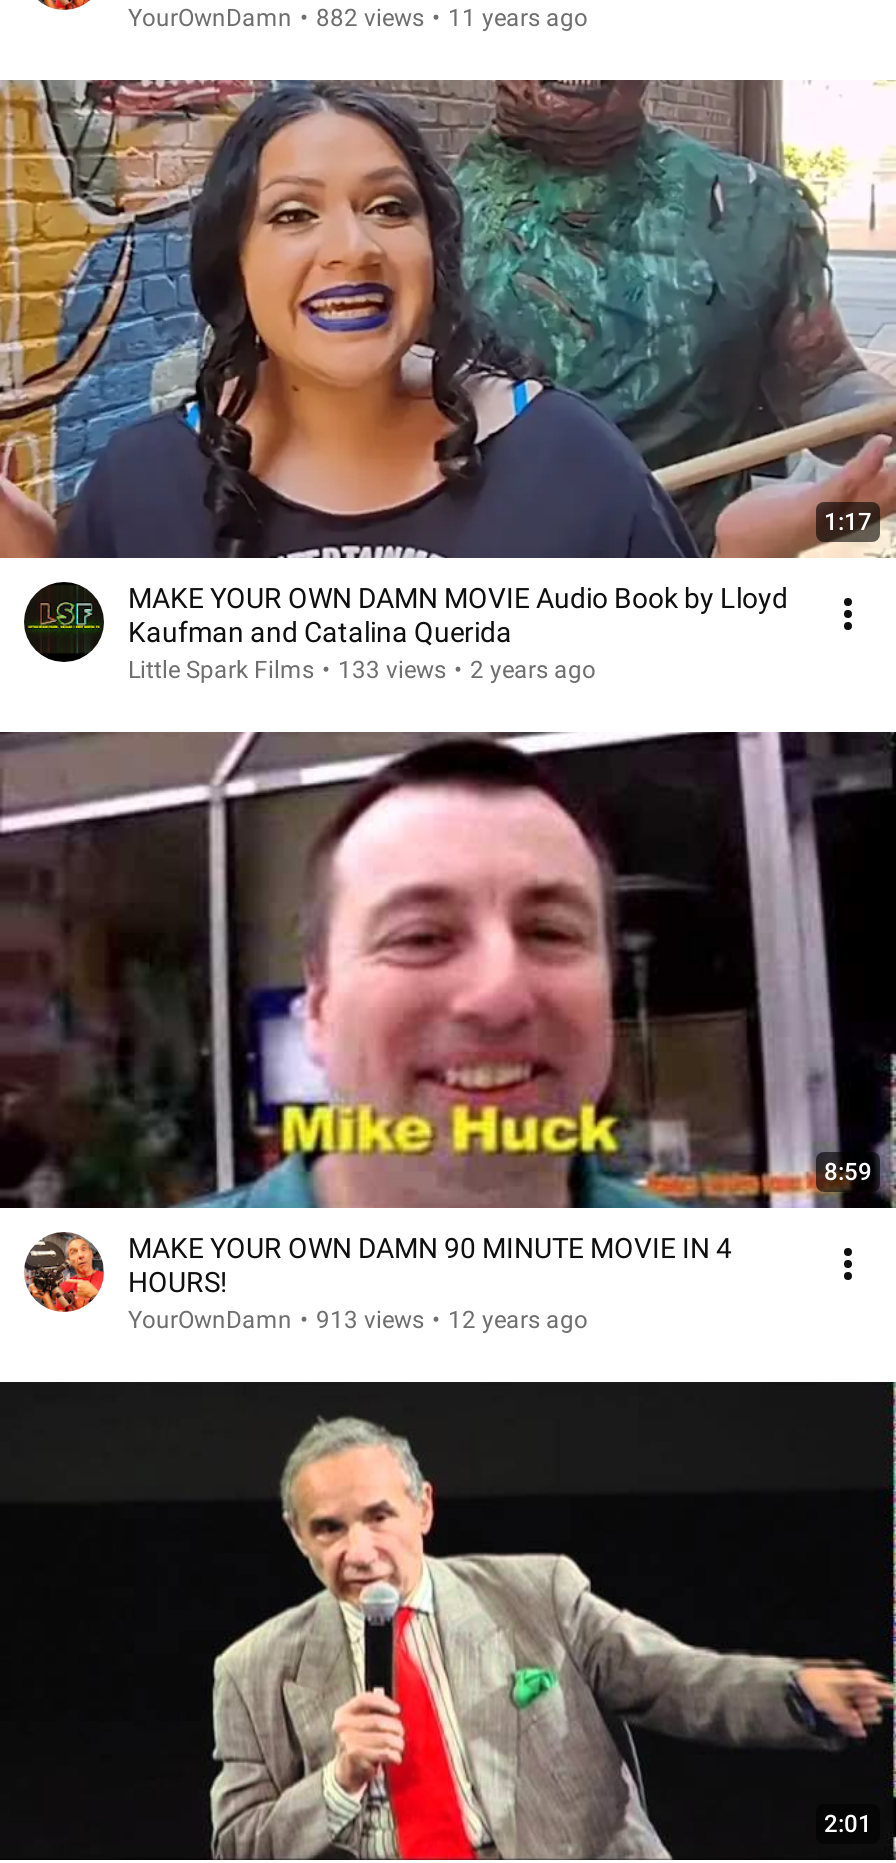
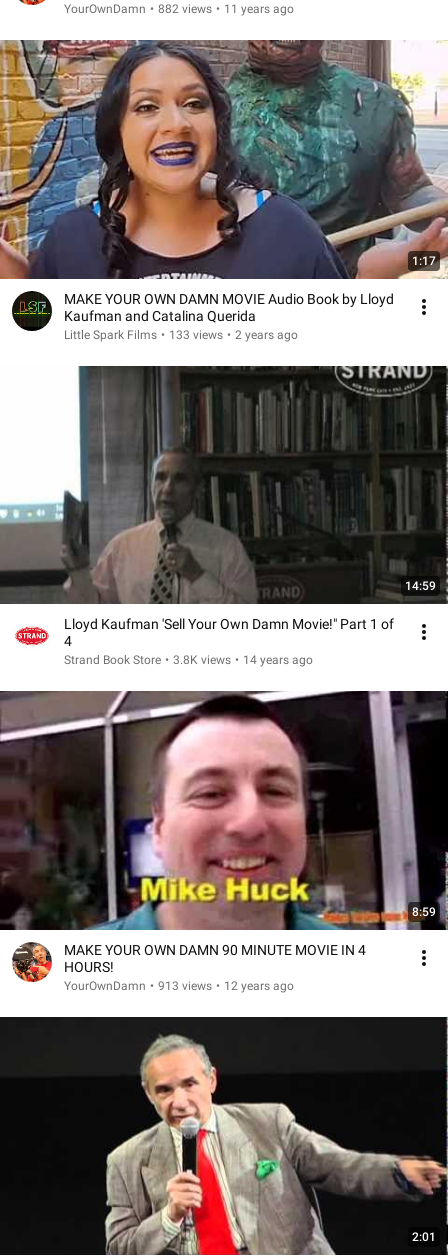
+ [image]
+ 14:59
+ Lloyd Kaufman 'Sell Your Own Damn Movie!" Part 1 of
+ 4
+ Strand Book Store • 3.8K views • 14 years ago

+ [image]
